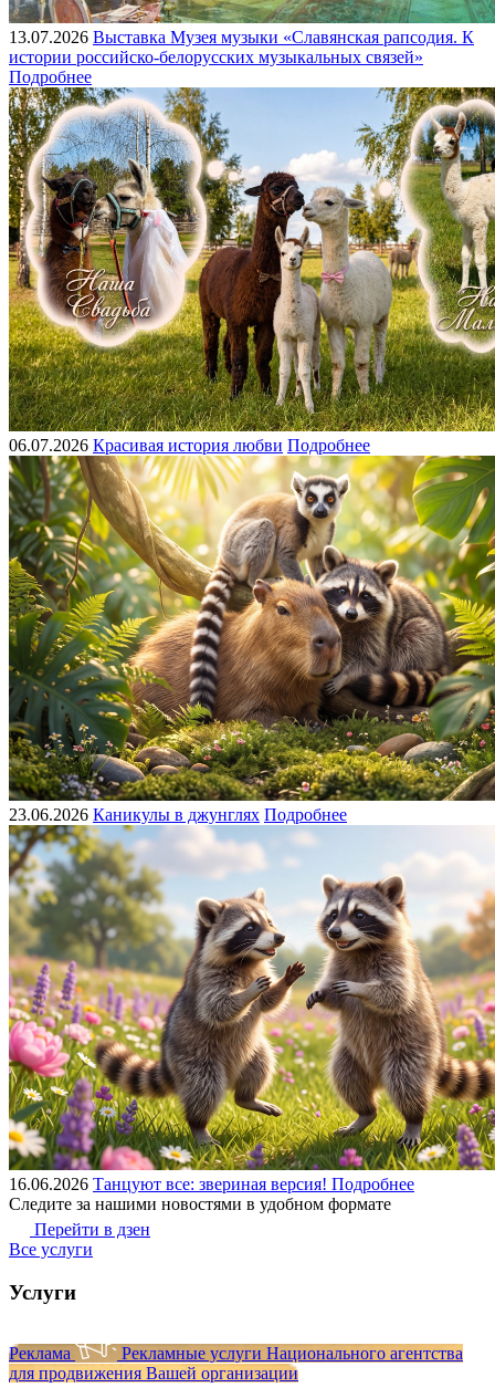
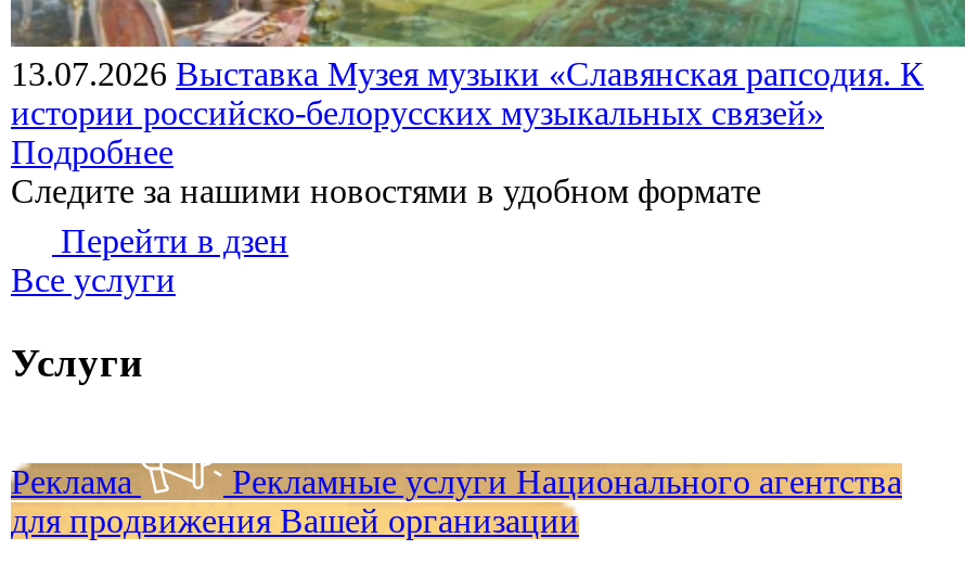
- [image]
- 06.07.2026 Красивая история любви Подробнее

- [image]
- 23.06.2026 Каникулы в джунглях Подробнее

- [image]
- 16.06.2026 Танцуют все: звериная версия! Подробнее
